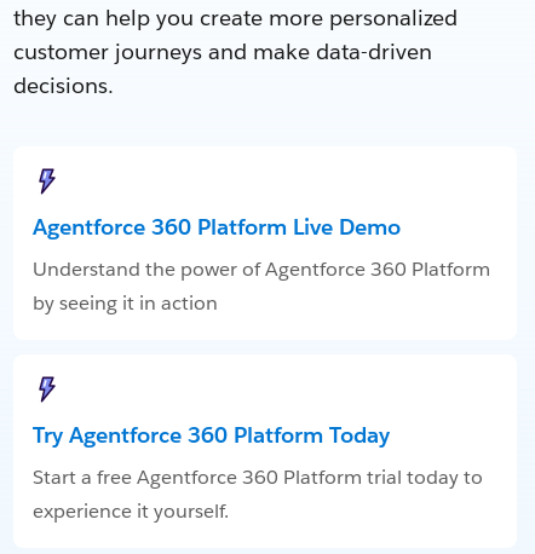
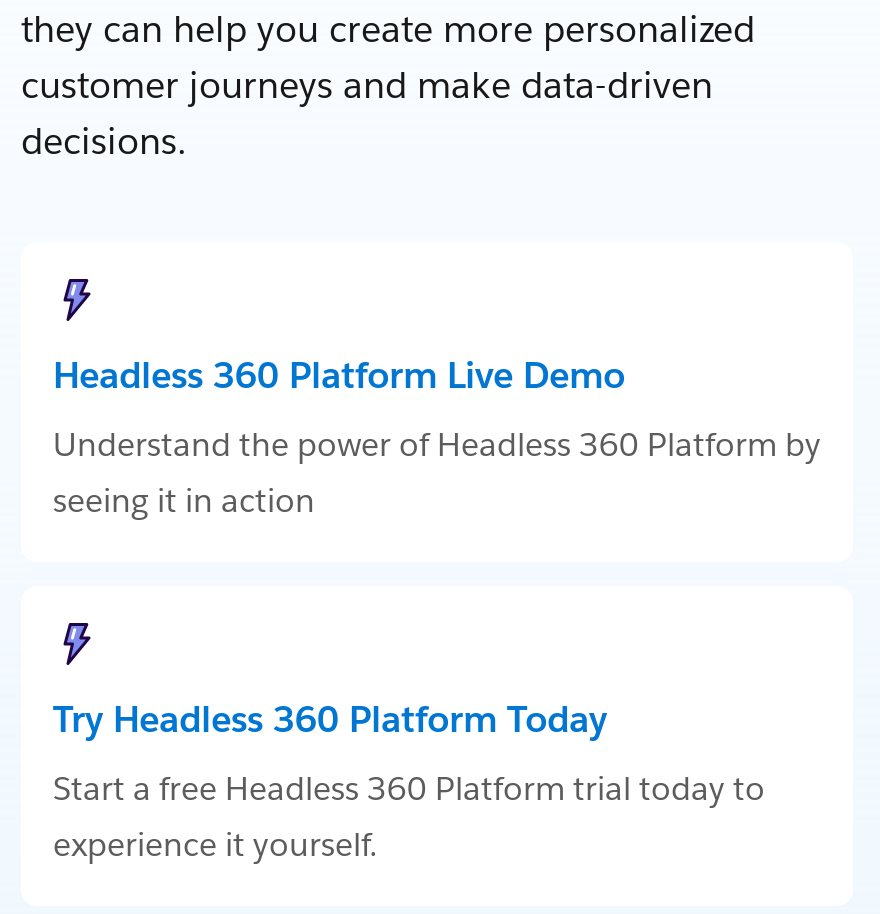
- Agentforce 360 Platform Live Demo
+ Headless 360 Platform Live Demo

- Understand the power of Agentforce 360 Platform
- by seeing it in action
+ Understand the power of Headless 360 Platform by
+ seeing it in action

- Try Agentforce 360 Platform Today
+ Try Headless 360 Platform Today

- Start a free Agentforce 360 Platform trial today to
+ Start a free Headless 360 Platform trial today to
